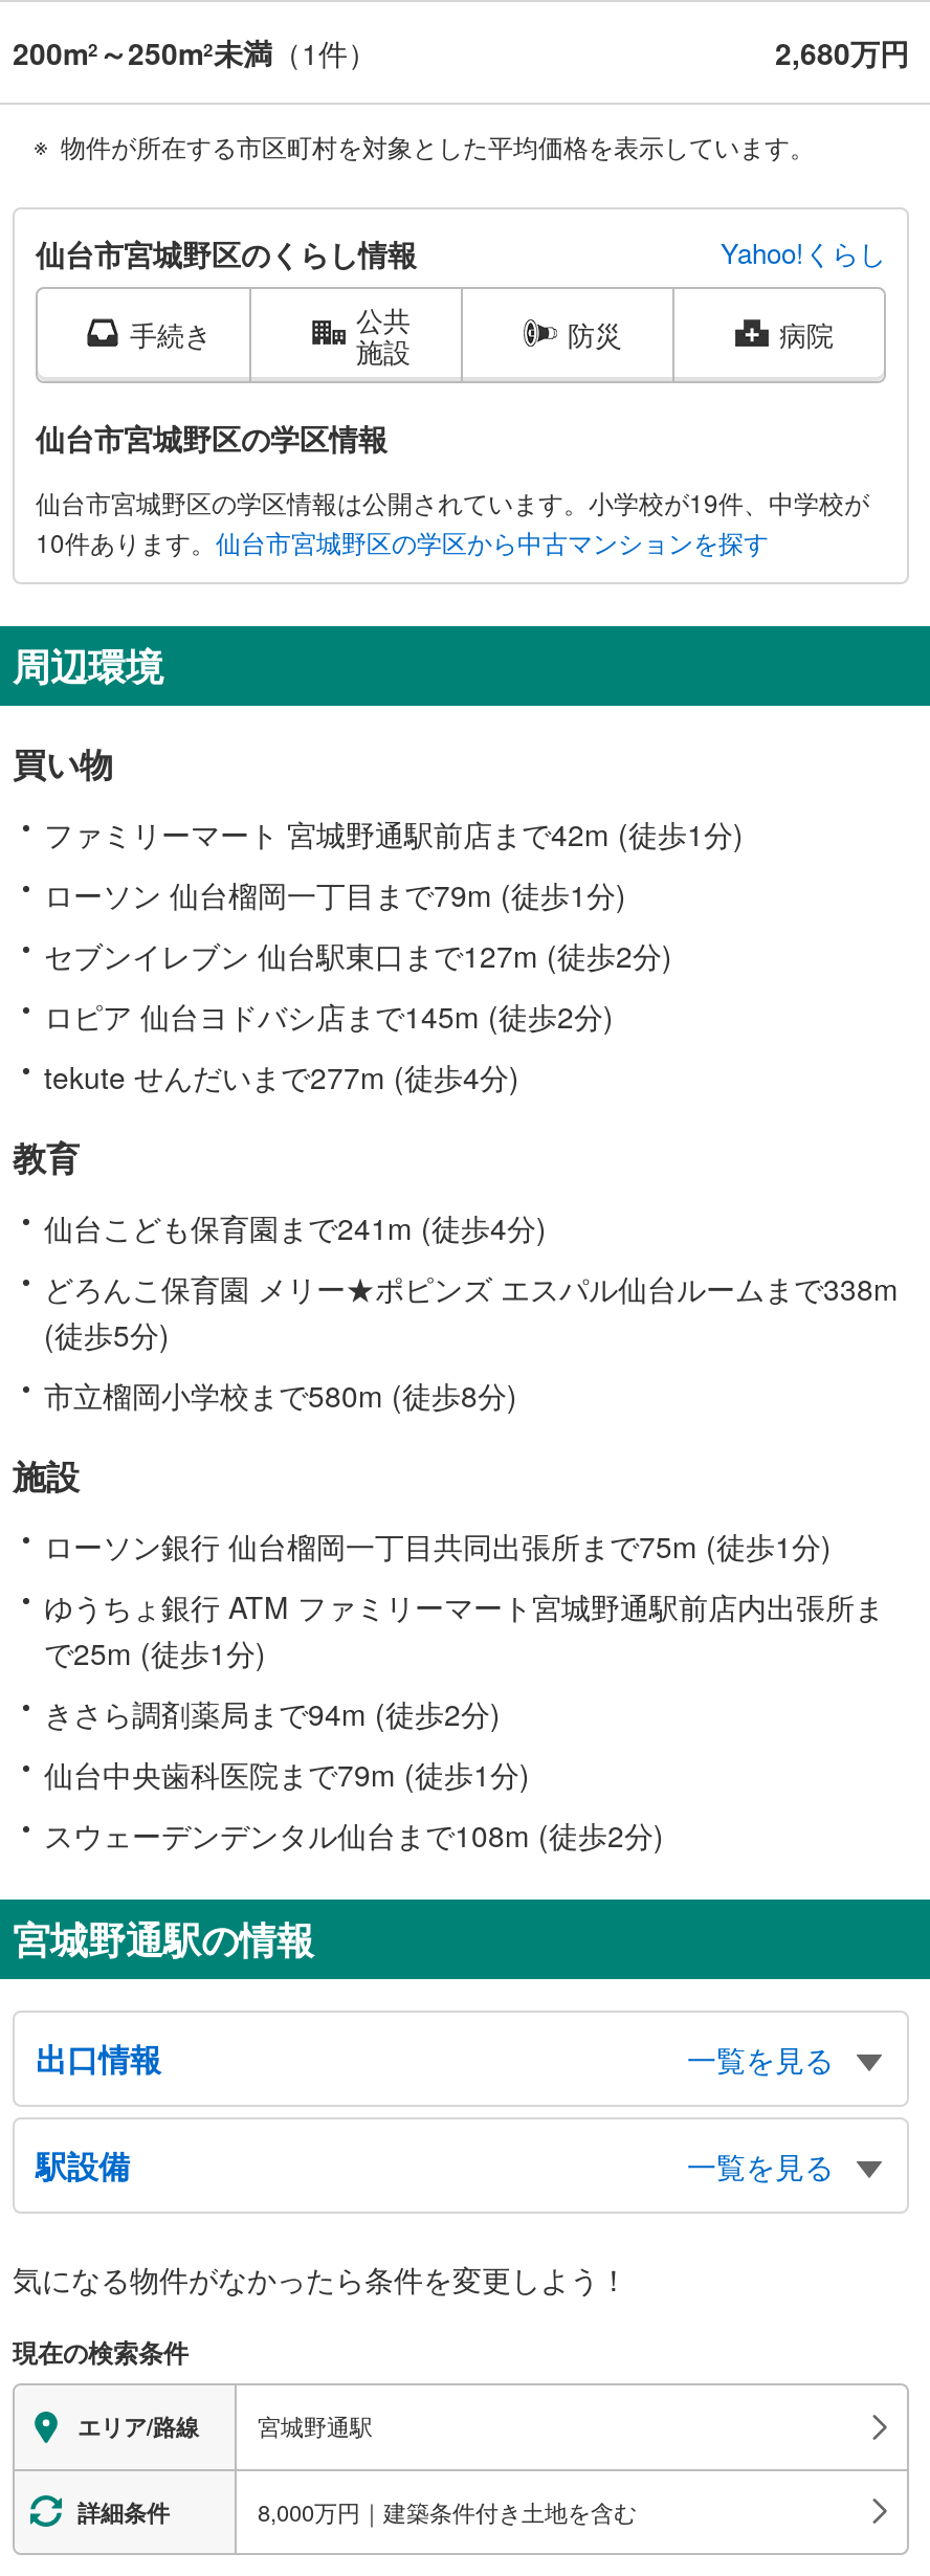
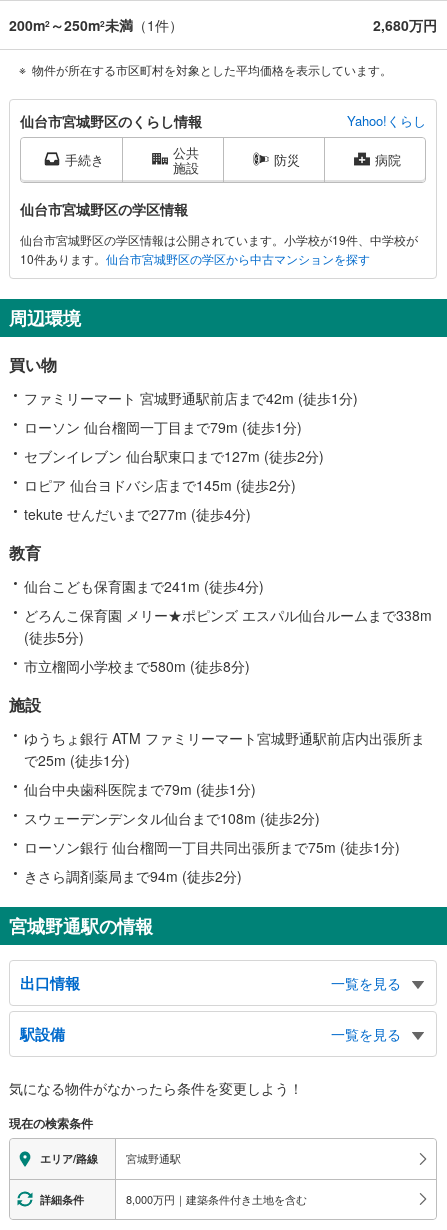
moved down: ローソン銀行 仙台榴岡一丁目共同出張所まで75m (徒歩1分)

moved up: ゆうちょ銀行 ATM ファミリーマート宮城野通駅前店内出張所ま | で25m (徒歩1分)

moved down: きさら調剤薬局まで94m (徒歩2分)

moved up: 仙台中央歯科医院まで79m (徒歩1分) | スウェーデンデンタル仙台まで108m (徒歩2分)
